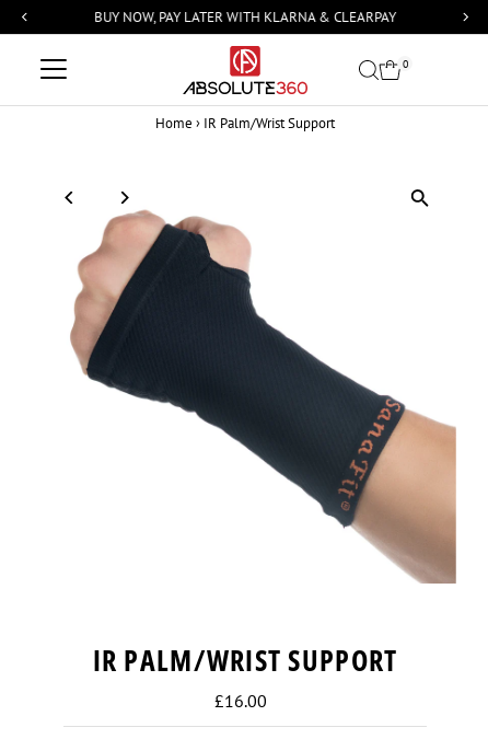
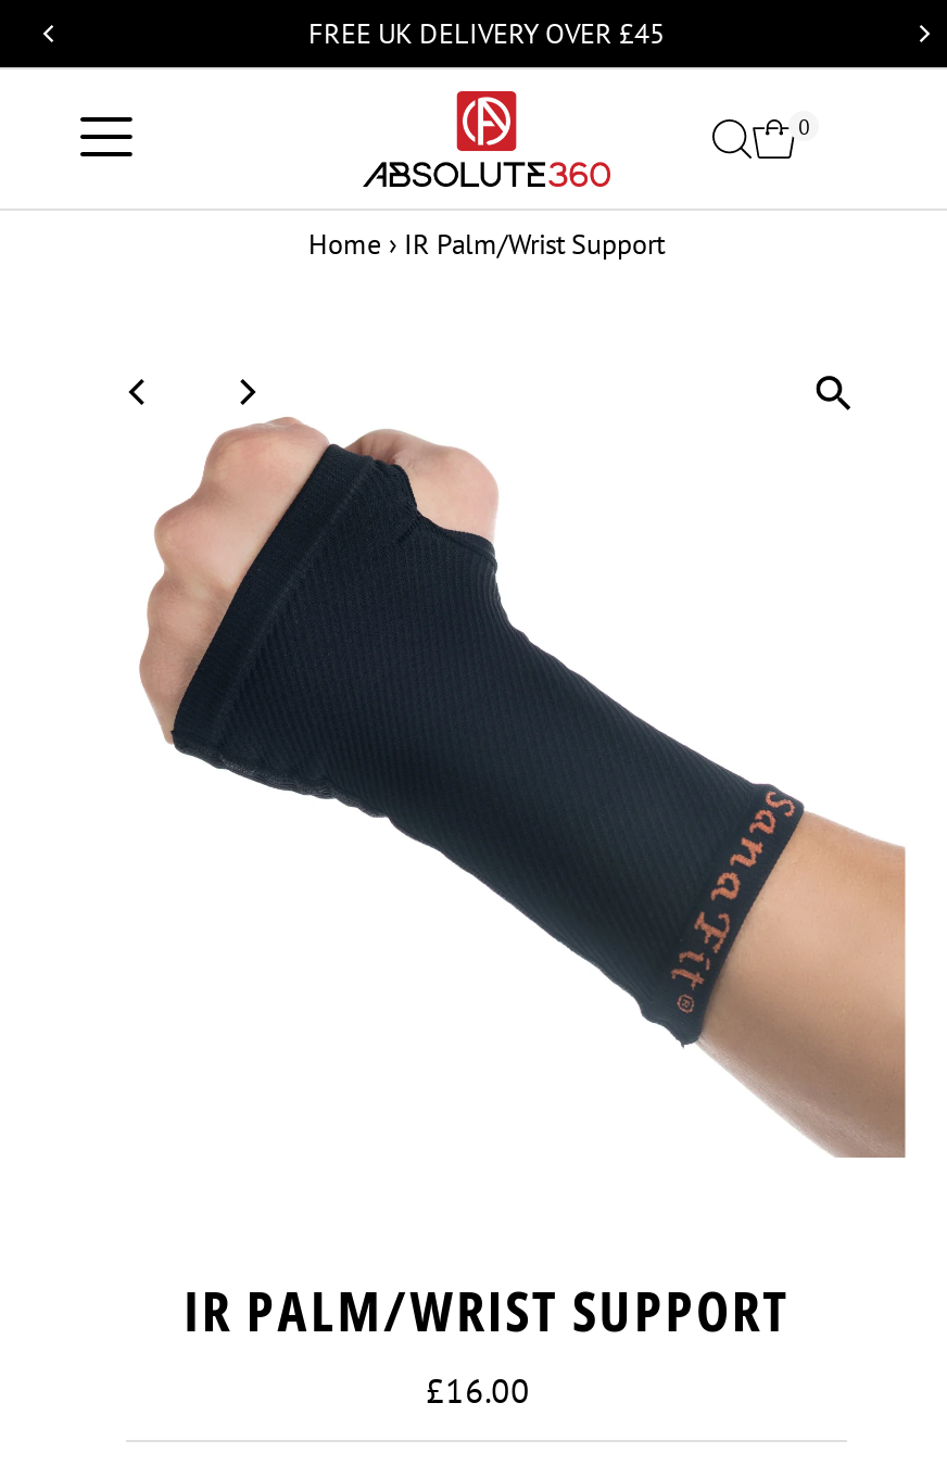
- BUY NOW, PAY LATER WITH KLARNA & CLEARPAY
+ FREE UK DELIVERY OVER £45
